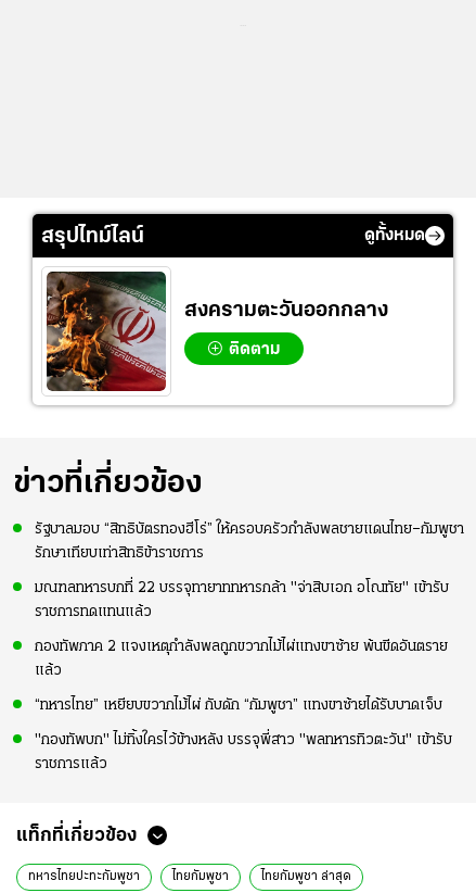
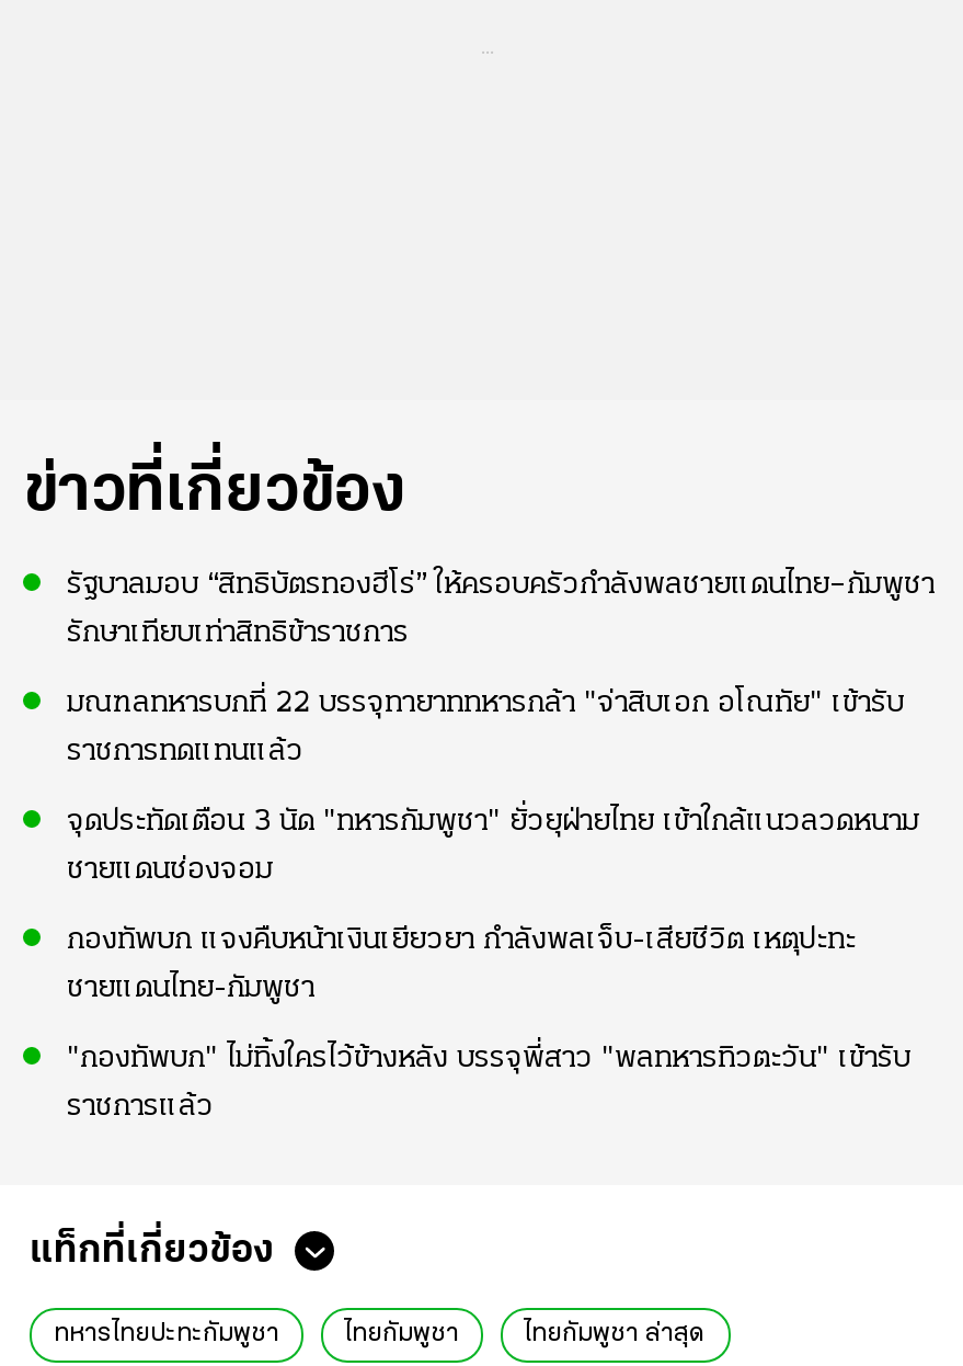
- สรุปไทม์ไลน์
- ดูทั้งหมด

- [image]
- สงครามตะวันออกกลาง
- ติดตาม

moved up: ข่าวที่เกี่ยวข้อง | รัฐบาลมอบ “สิทธิบัตรทองฮีโร่” ให้ครอบครัวกำลังพลชายแดนไทย–กัมพูชา | รักษาเทียบเท่าสิทธิข้าราชการ | มณฑลทหารบกที่ 22 บรรจุทายาททหารกล้า "จ่าสิบเอก อโณทัย" เข้ารับ | ราชการทดแทนแล้ว

- กองทัพภาค 2 แจงเหตุกำลังพลถูกขวากไม้ไผ่แทงขาซ้าย พ้นขีดอันตราย
- แล้ว
- “ทหารไทย” เหยียบขวากไม้ไผ่ กับดัก “กัมพูชา” แทงขาซ้ายได้รับบาดเจ็บ
+ จุดประทัดเตือน 3 นัด "ทหารกัมพูชา" ยั่วยุฝ่ายไทย เข้าใกล้แนวลวดหนาม
+ ชายแดนช่องจอม
+ กองทัพบก แจงคืบหน้าเงินเยียวยา กำลังพลเจ็บ-เสียชีวิต เหตุปะทะ
+ ชายแดนไทย-กัมพูชา
